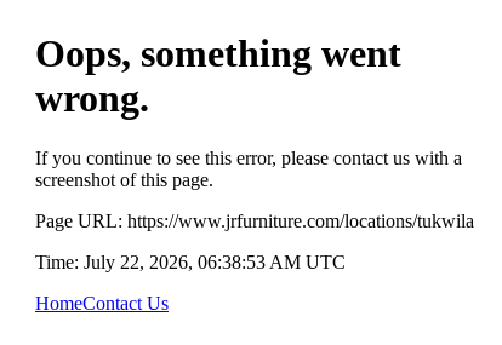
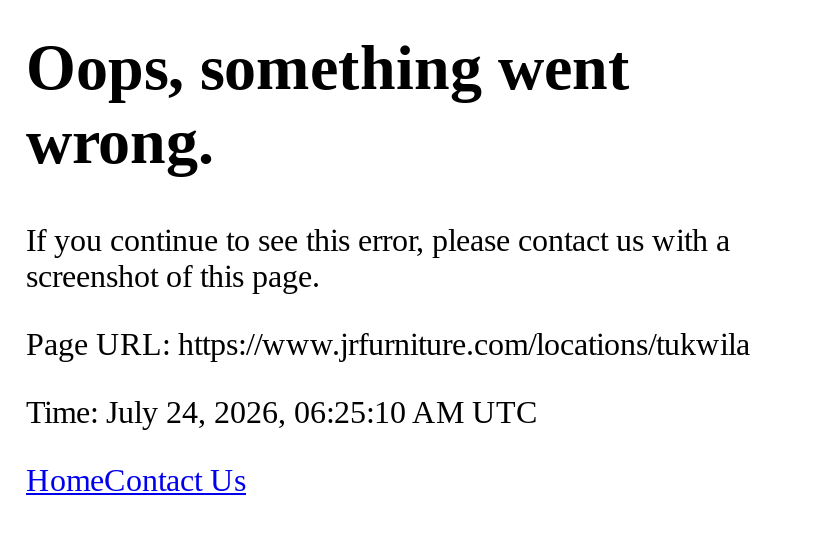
- Time: July 22, 2026, 06:38:53 AM UTC
+ Time: July 24, 2026, 06:25:10 AM UTC
